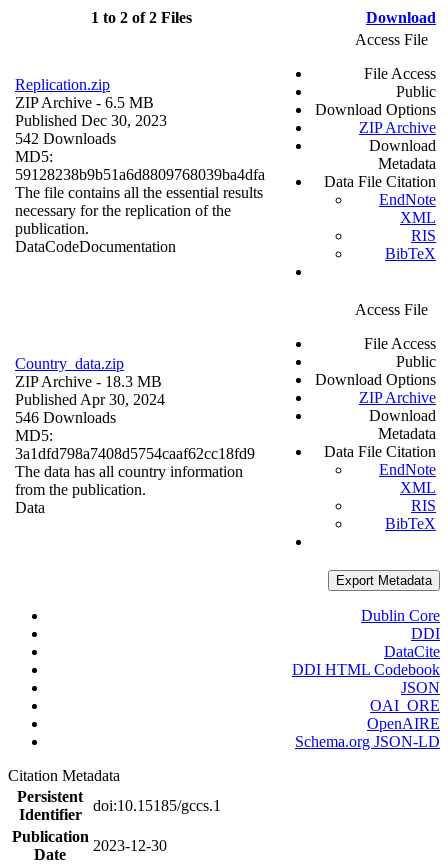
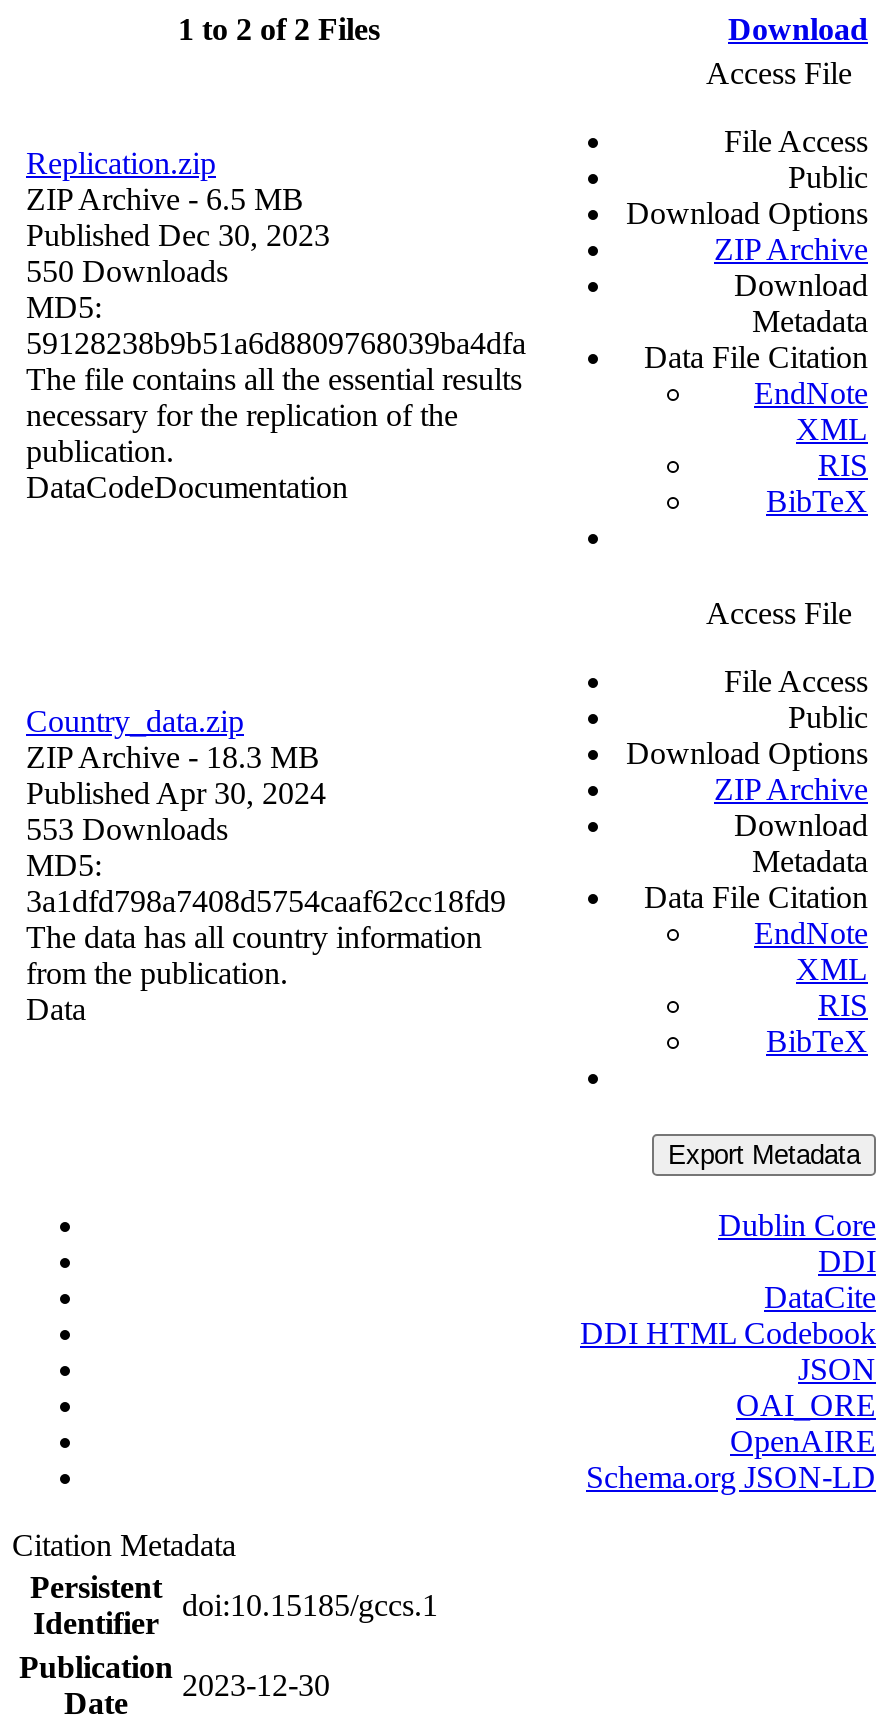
- 542 Downloads
+ 550 Downloads

- 546 Downloads
+ 553 Downloads
